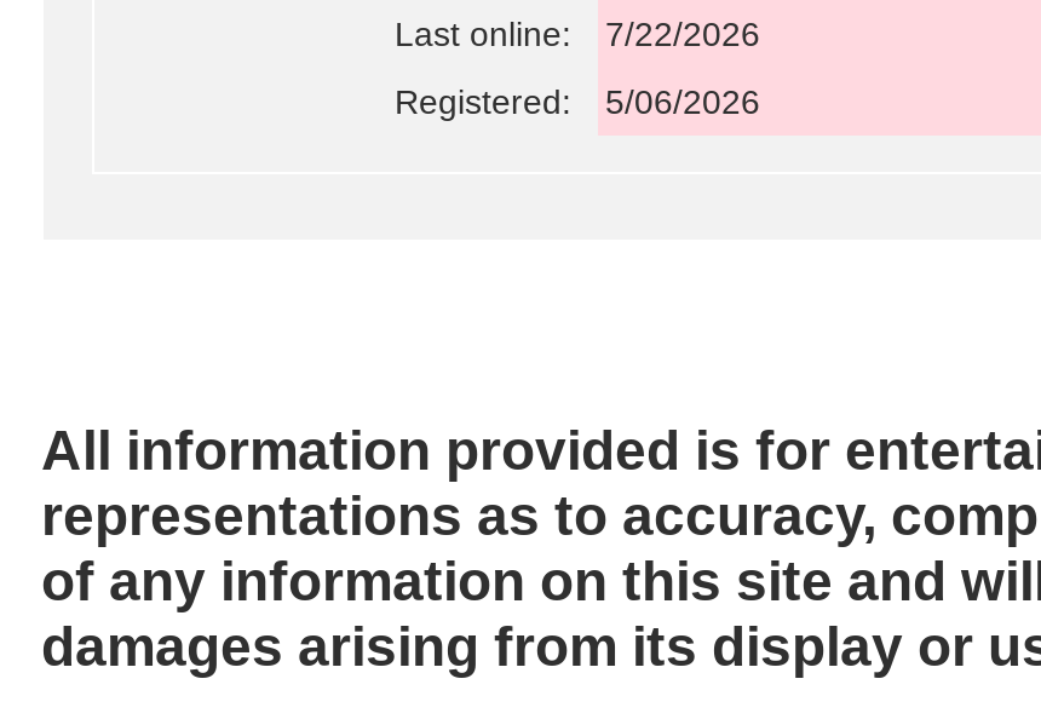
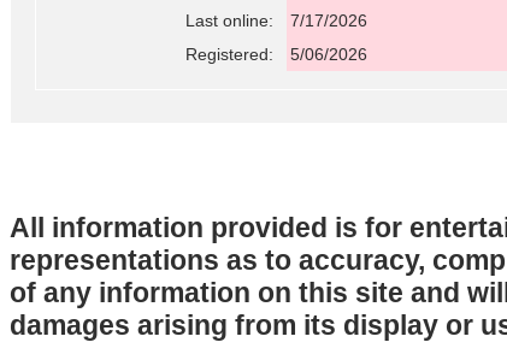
- Last online: 7/22/2026
+ Last online: 7/17/2026
